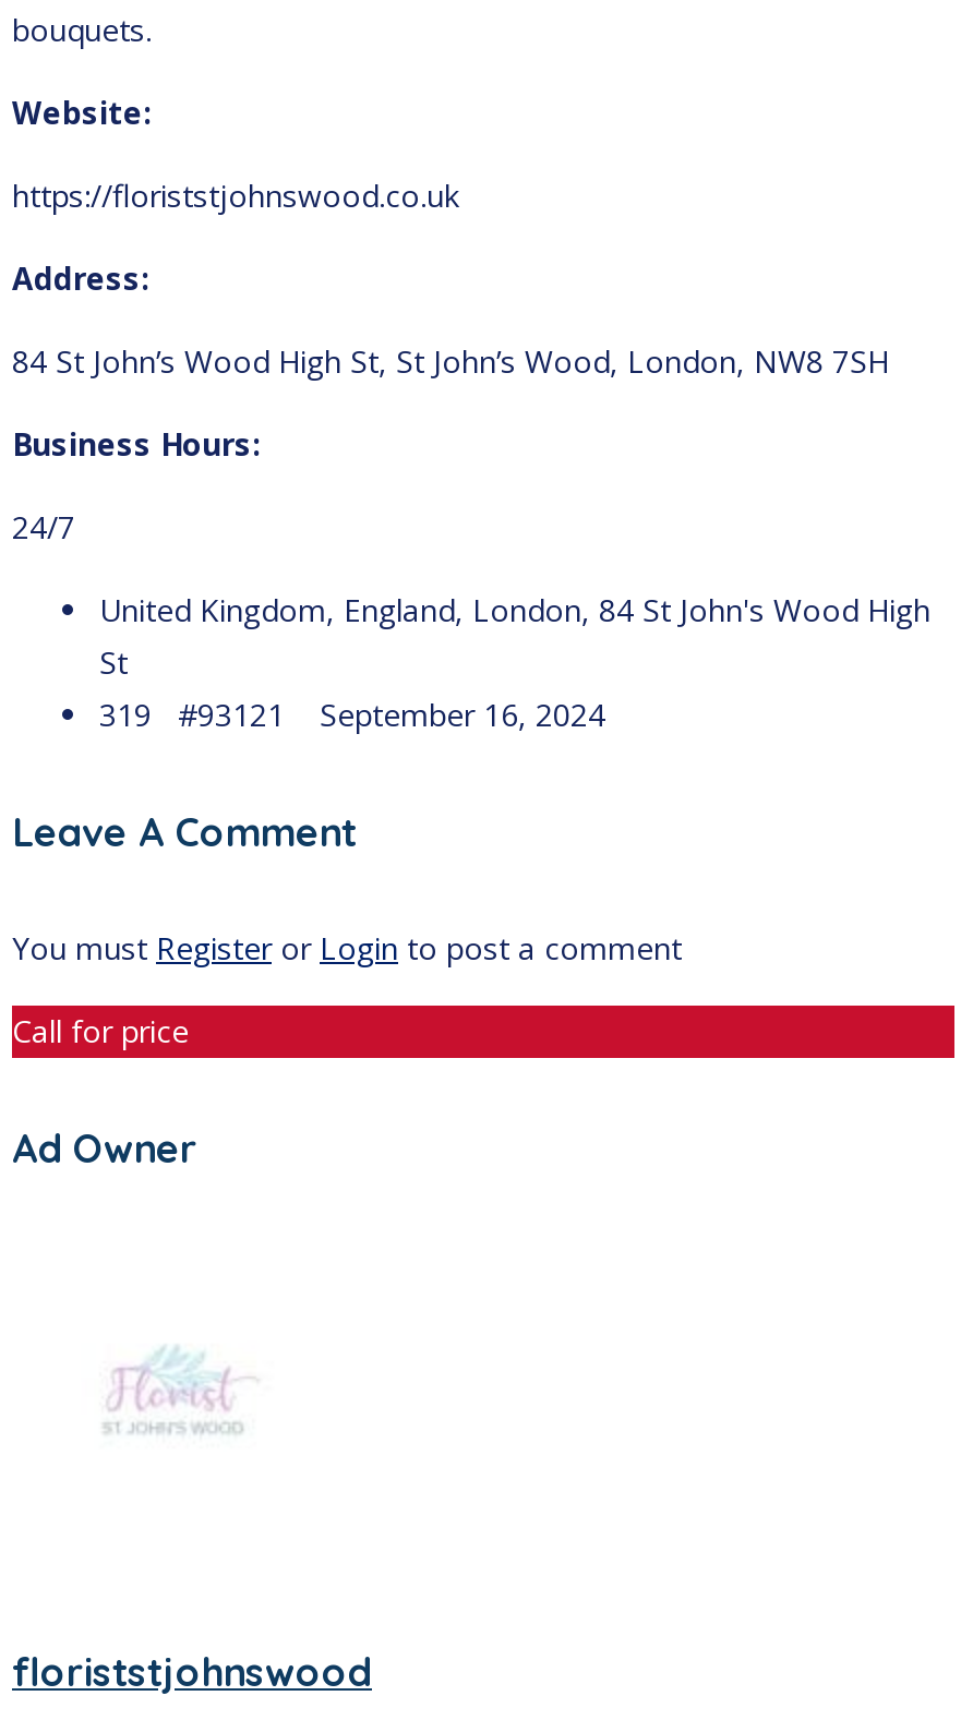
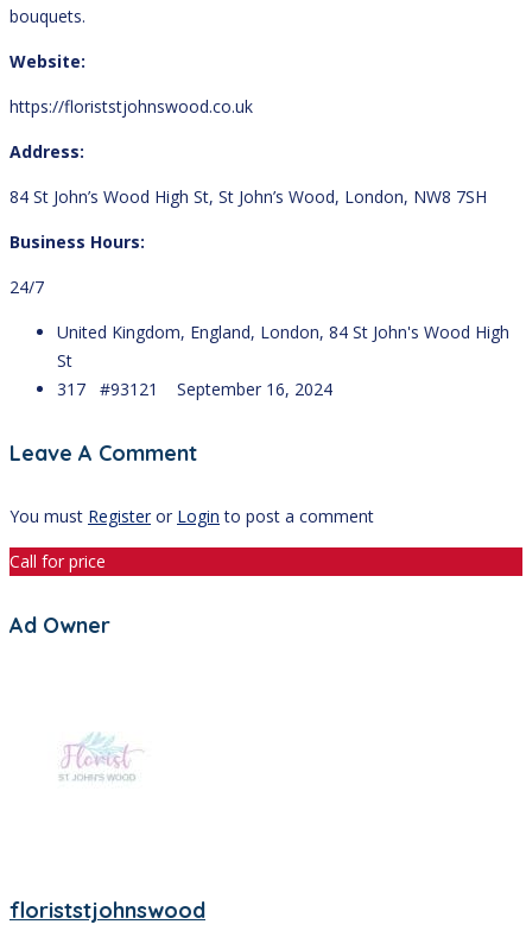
- 319 #93121 September 16, 2024
+ 317 #93121 September 16, 2024
